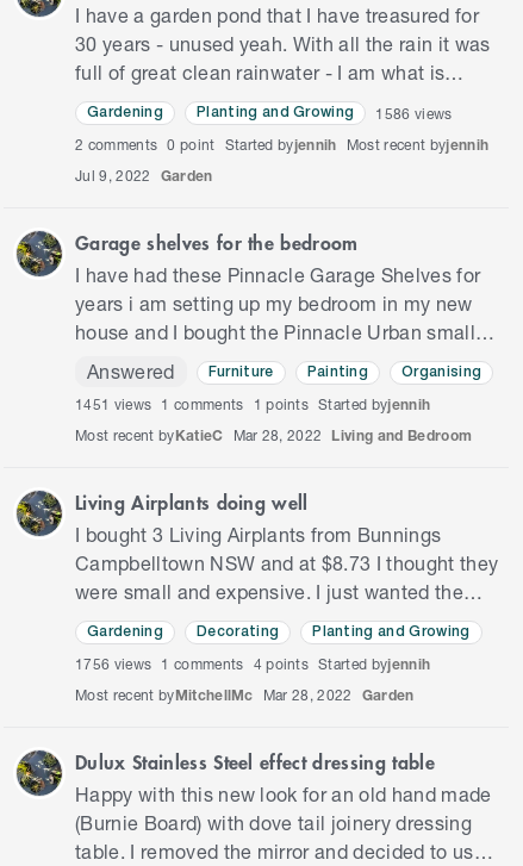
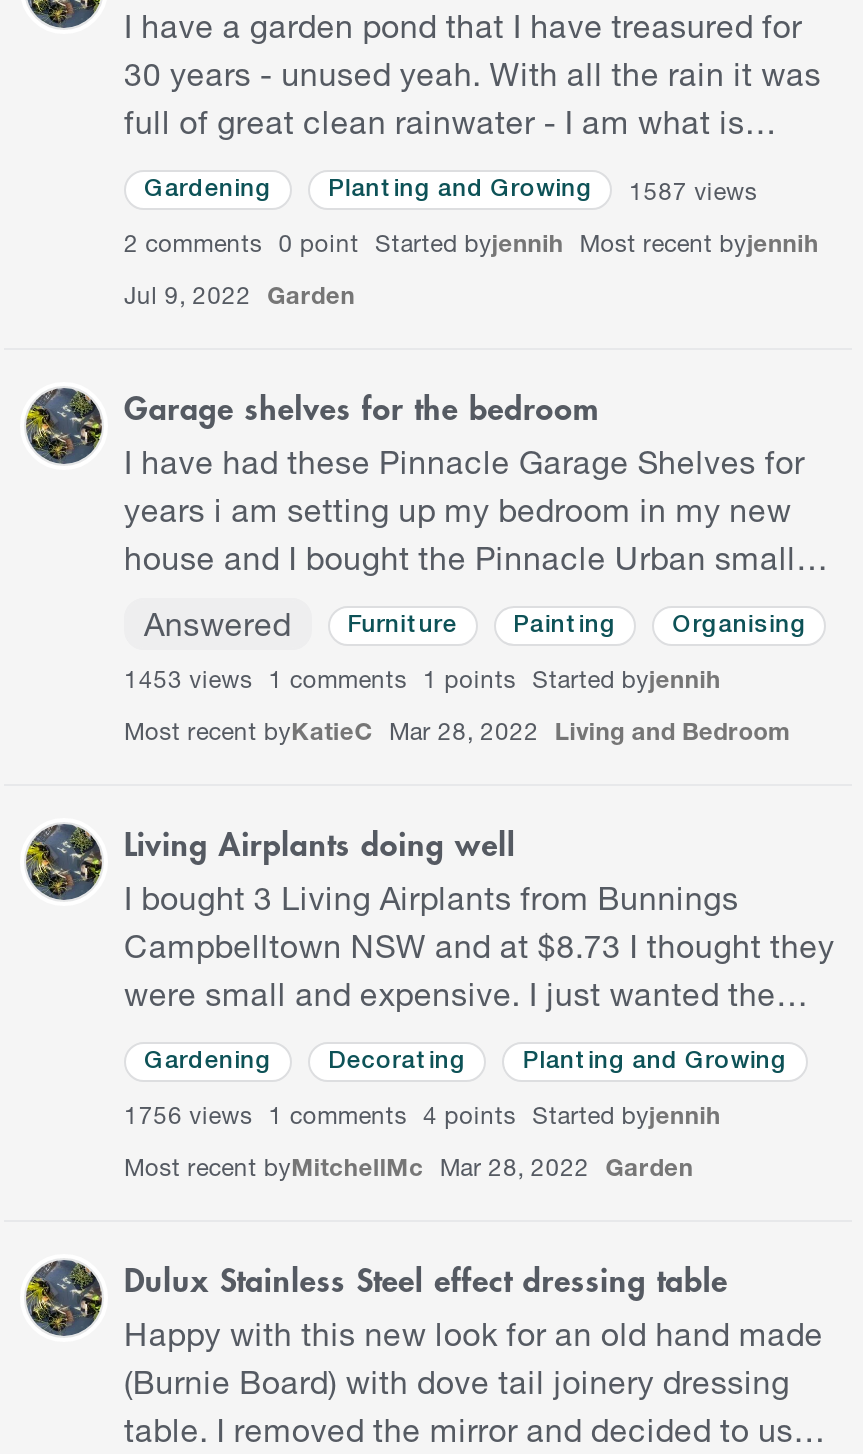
- Planting and Growing 1586 views
+ Planting and Growing 1587 views

- 1451 views 1 comments 1 points Started byjennih
+ 1453 views 1 comments 1 points Started byjennih
